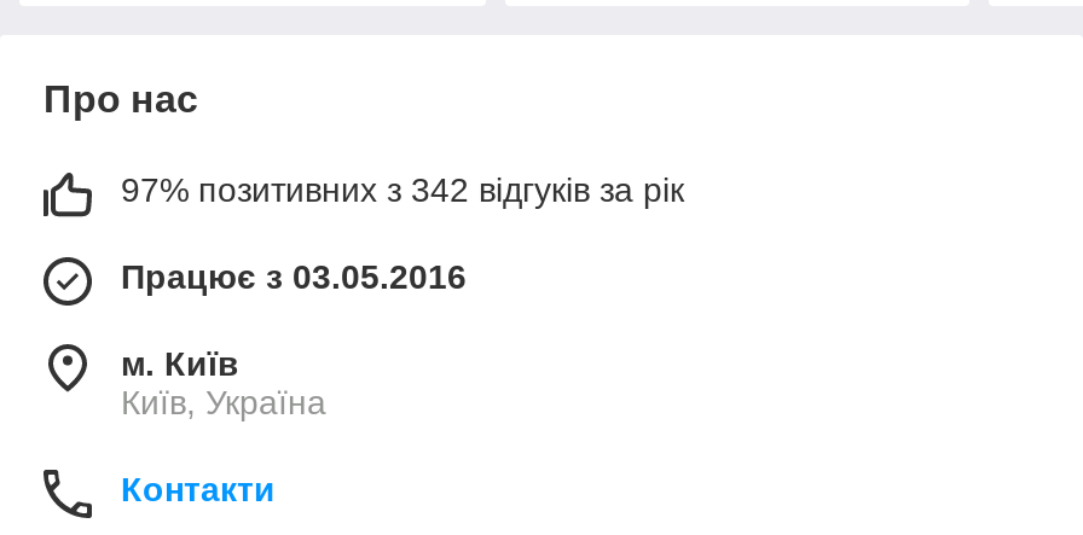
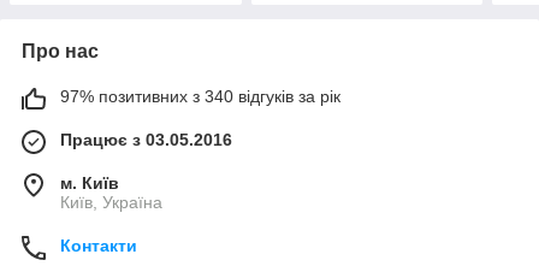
- 97% позитивних з 342 відгуків за рік
+ 97% позитивних з 340 відгуків за рік
